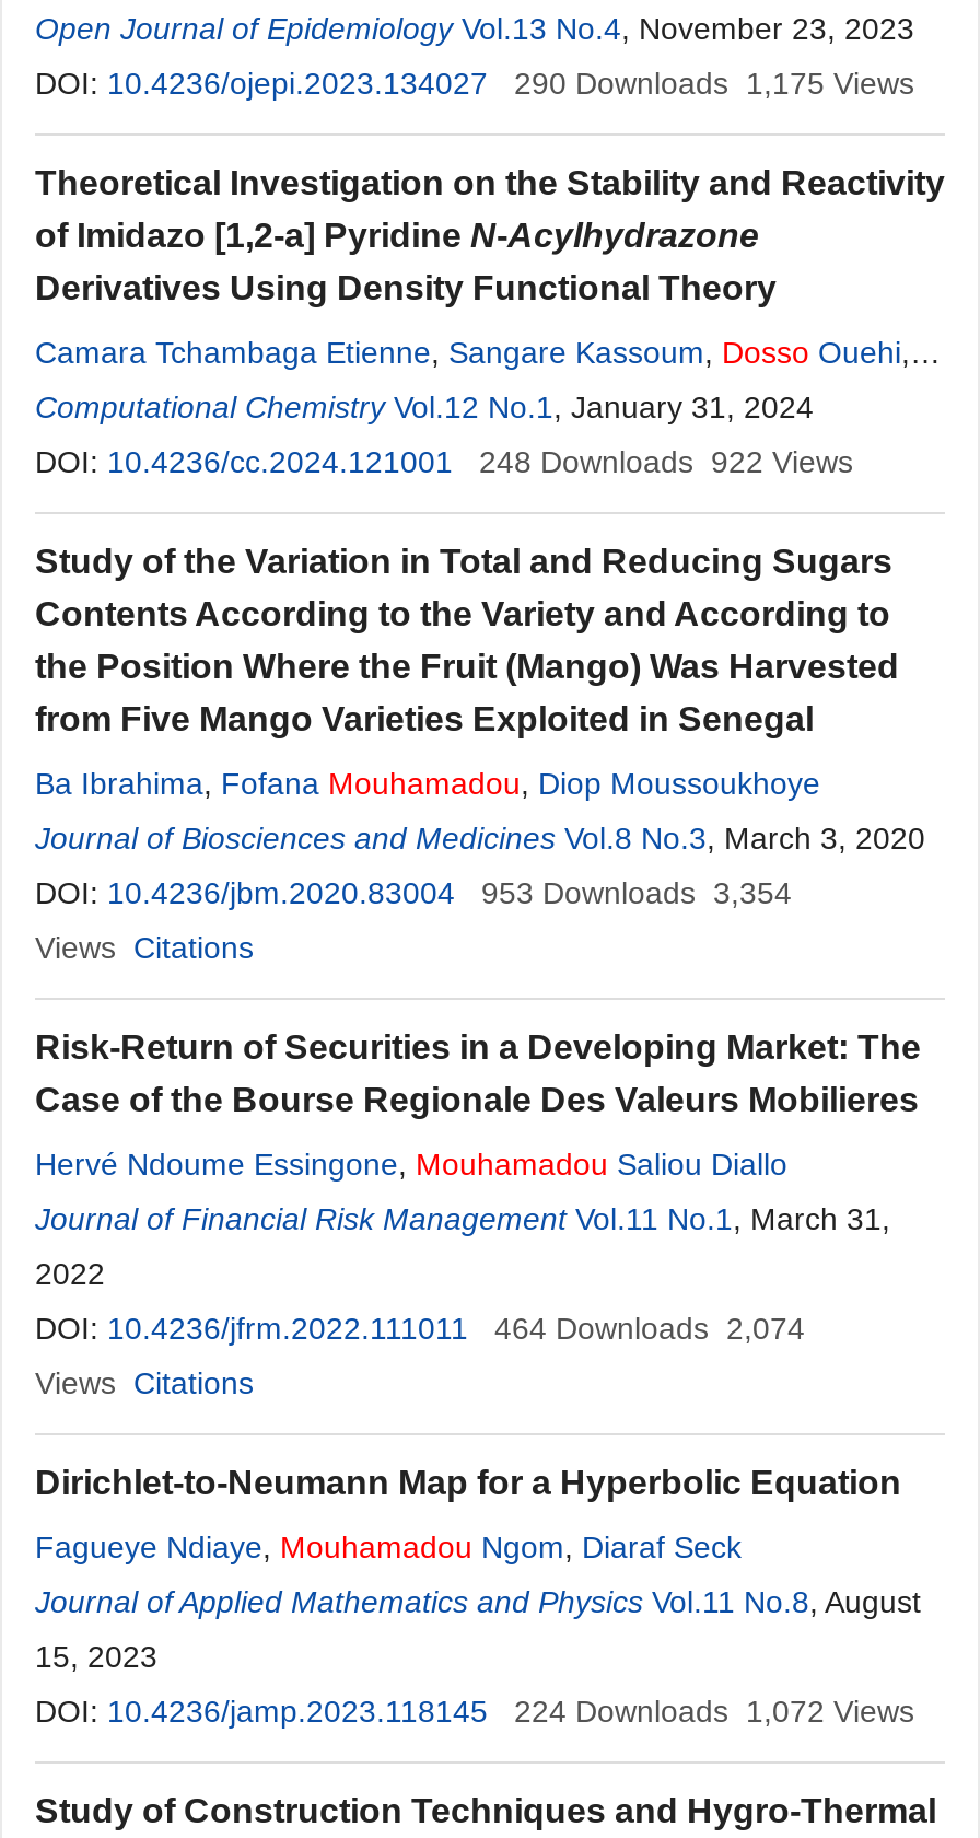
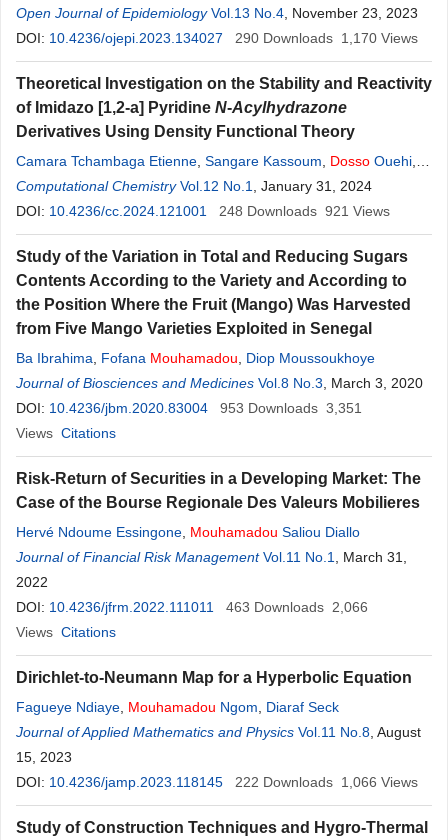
- 290 Downloads 1,175 Views
+ 290 Downloads 1,170 Views

- 248 Downloads 922 Views
+ 248 Downloads 921 Views

- DOI: 10.4236/jbm.2020.83004 953 Downloads 3,354
+ DOI: 10.4236/jbm.2020.83004 953 Downloads 3,351

- DOI: 10.4236/jfrm.2022.111011 464 Downloads 2,074
+ DOI: 10.4236/jfrm.2022.111011 463 Downloads 2,066

- 224 Downloads 1,072 Views
+ 222 Downloads 1,066 Views
